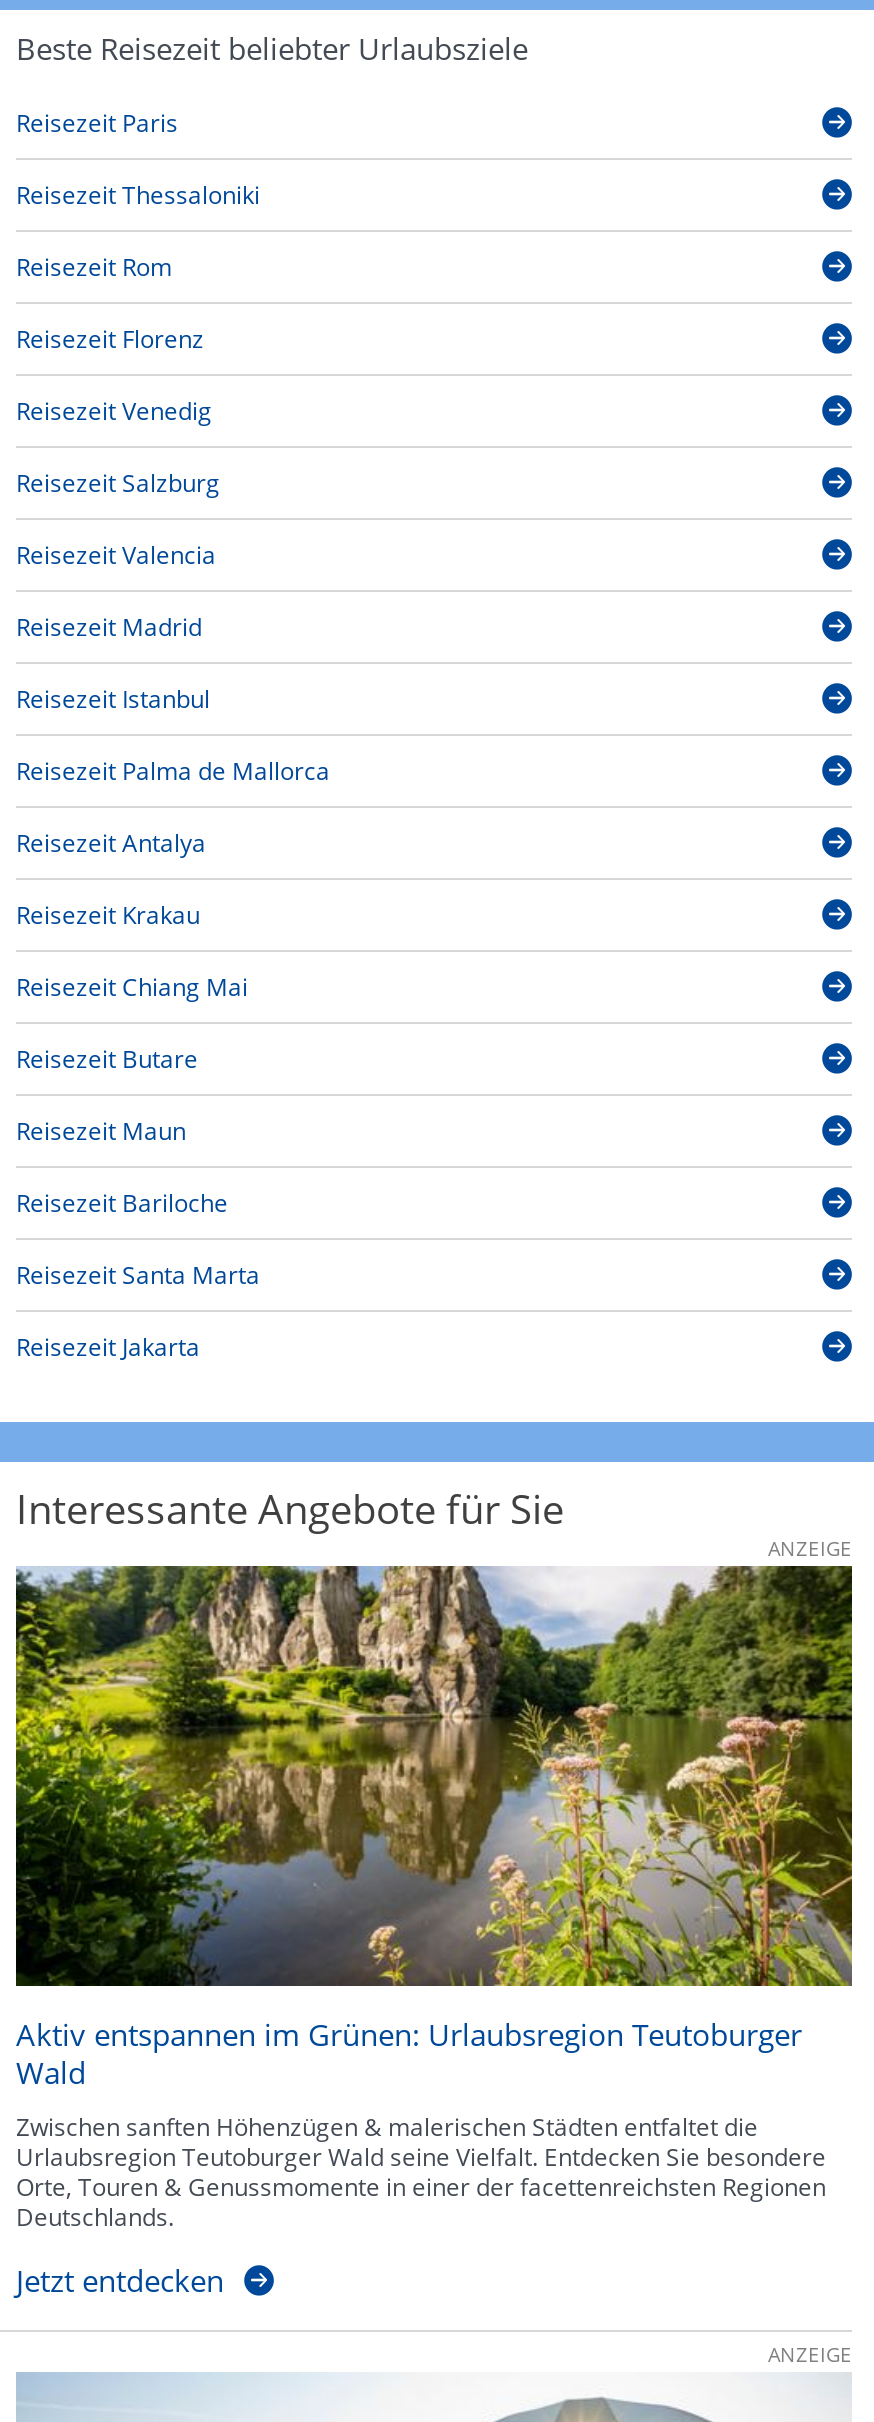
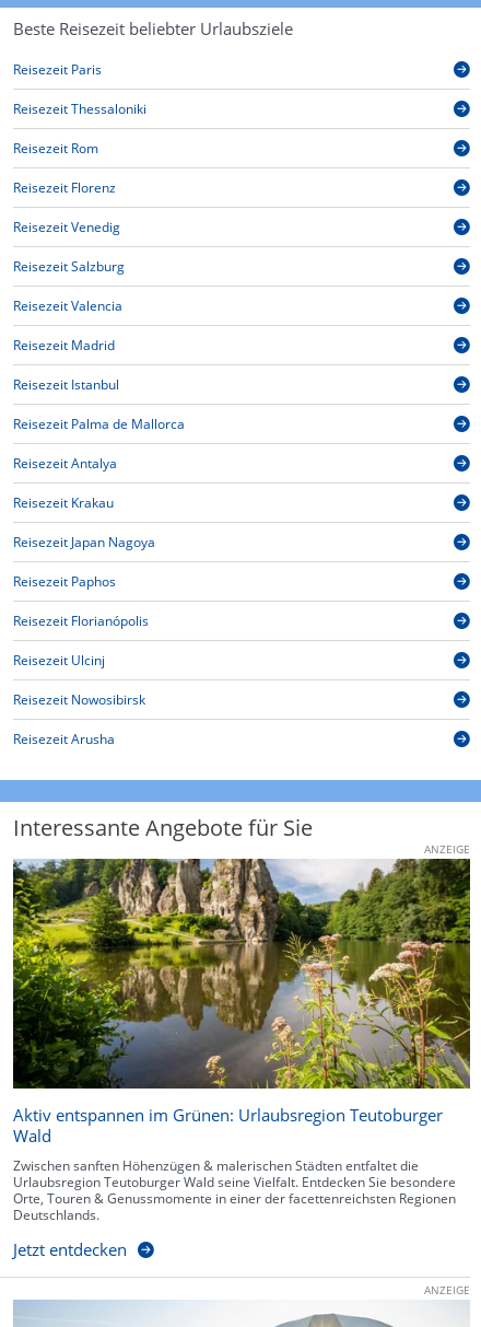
- Reisezeit Chiang Mai
+ Reisezeit Japan Nagoya

- Reisezeit Butare
+ Reisezeit Paphos

- Reisezeit Maun
+ Reisezeit Florianópolis

- Reisezeit Bariloche
+ Reisezeit Ulcinj

- Reisezeit Santa Marta
+ Reisezeit Nowosibirsk

- Reisezeit Jakarta
+ Reisezeit Arusha
